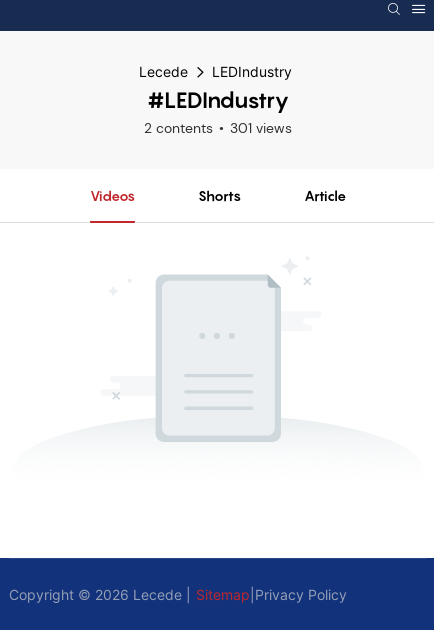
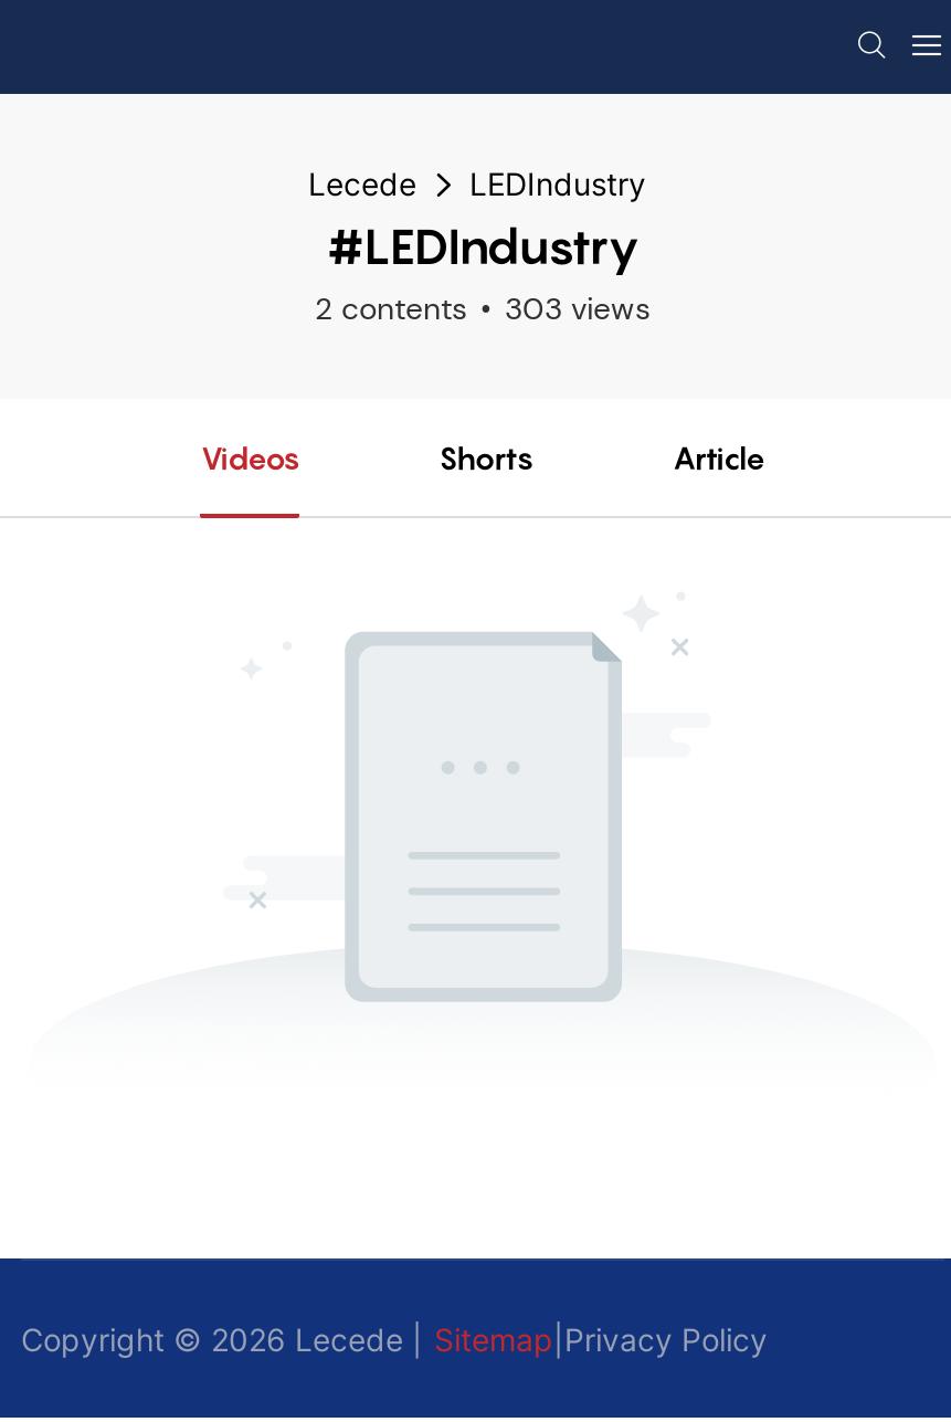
- 2 contents 301 views
+ 2 contents 303 views
